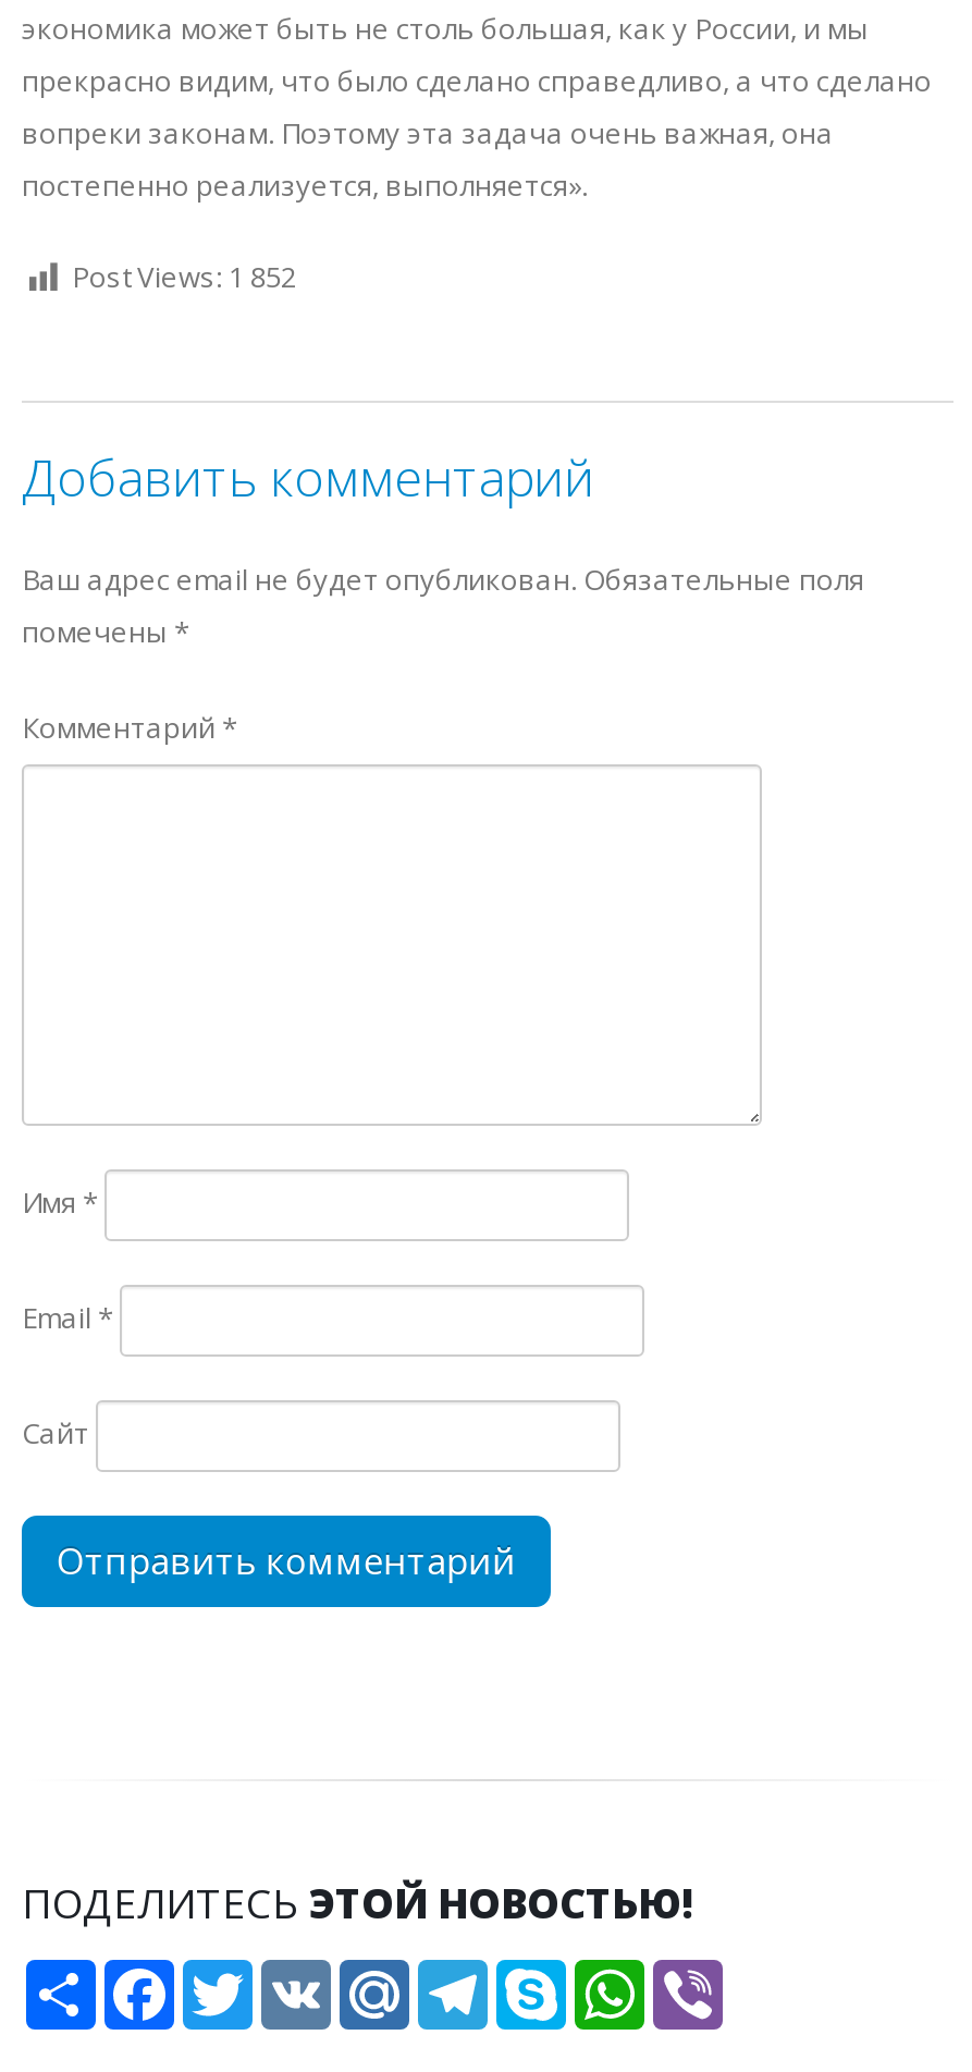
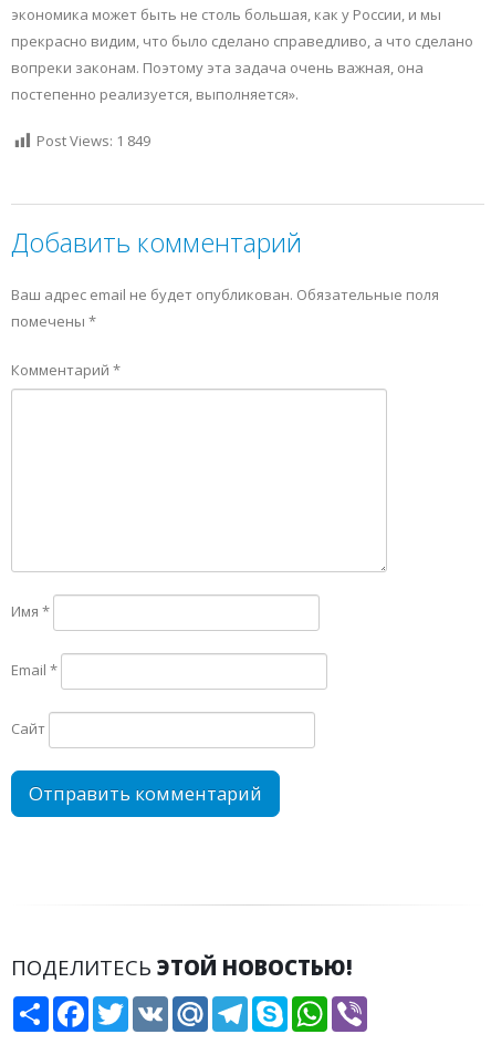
- Post Views: 1 852
+ Post Views: 1 849
